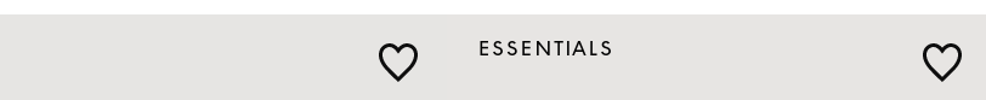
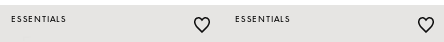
+ ESSENTIALS
